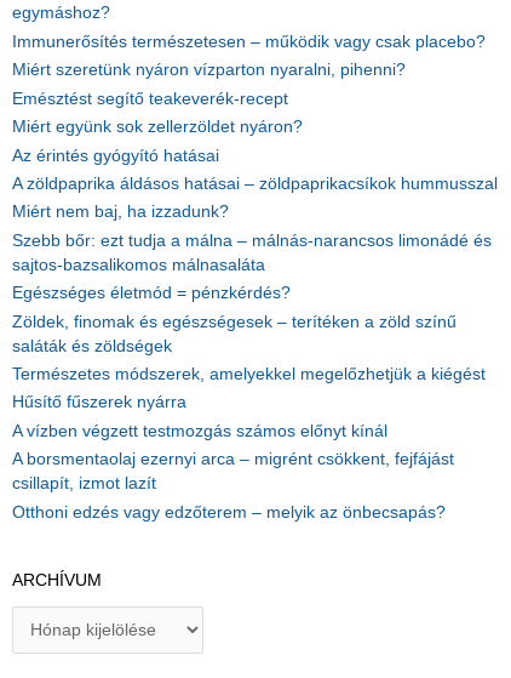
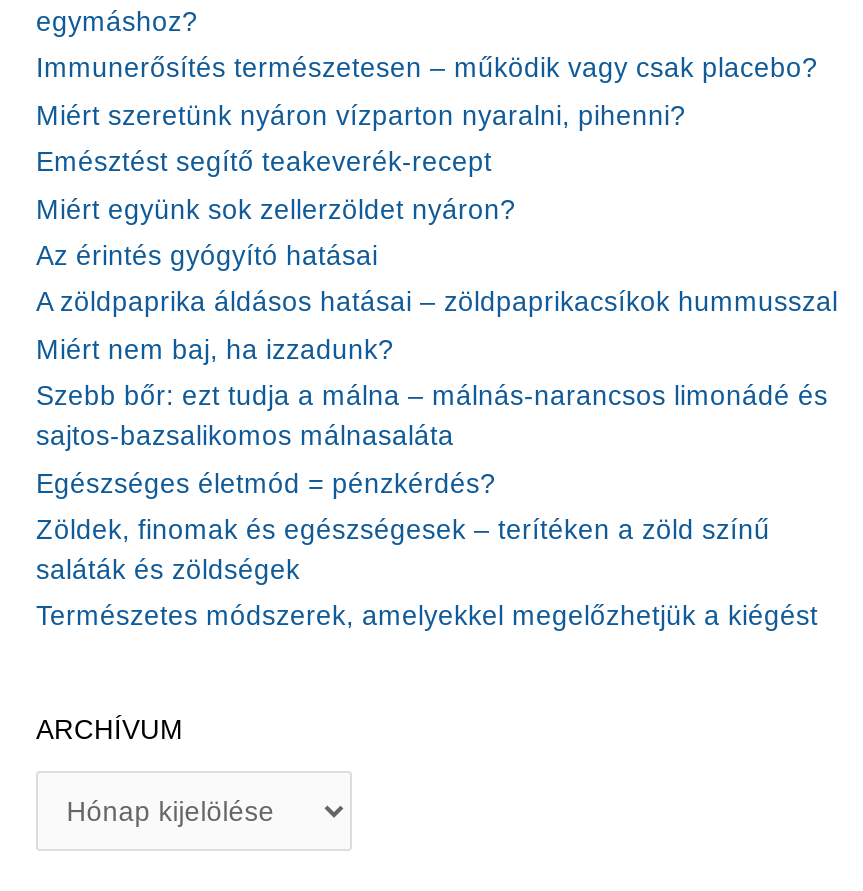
- Hűsítő fűszerek nyárra
- A vízben végzett testmozgás számos előnyt kínál
- A borsmentaolaj ezernyi arca – migrént csökkent, fejfájást
- csillapít, izmot lazít
- Otthoni edzés vagy edzőterem – melyik az önbecsapás?
